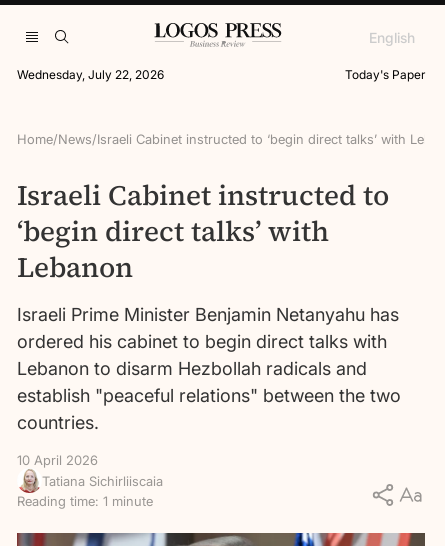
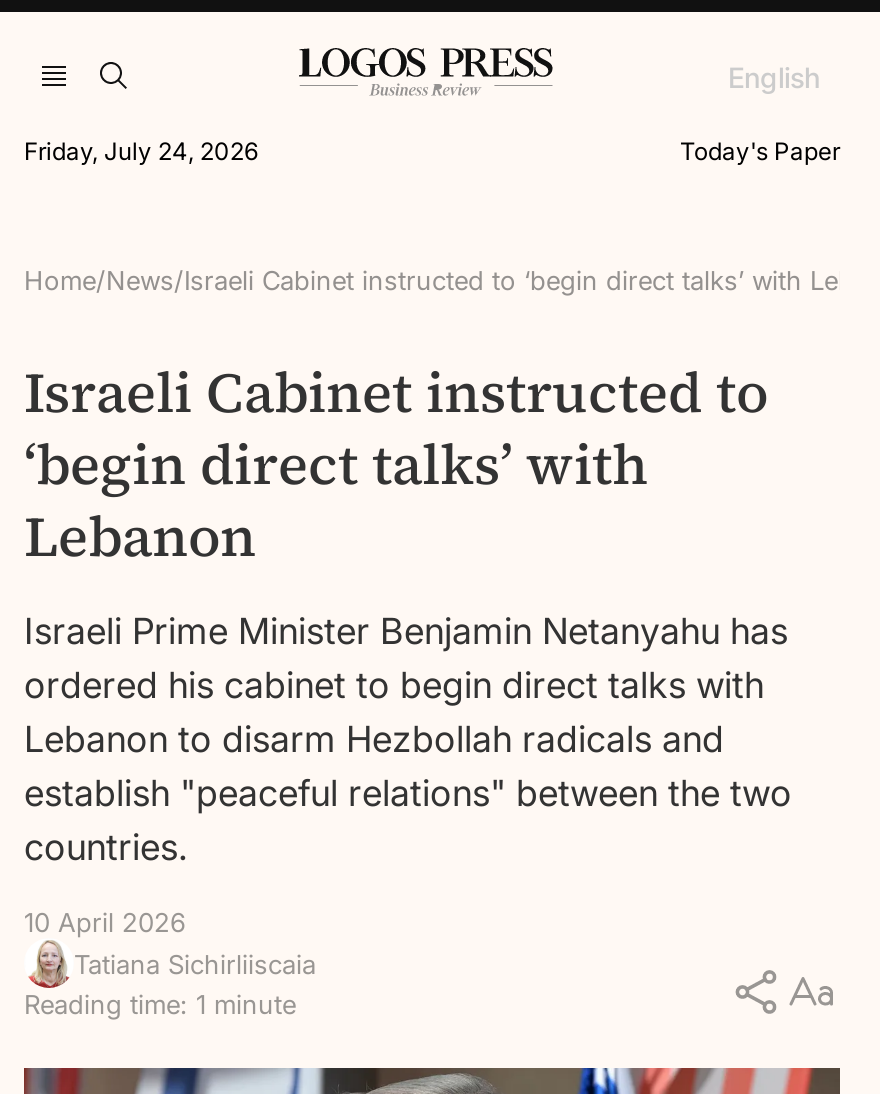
- Wednesday, July 22, 2026
+ Friday, July 24, 2026
